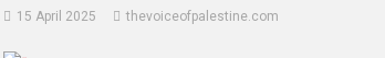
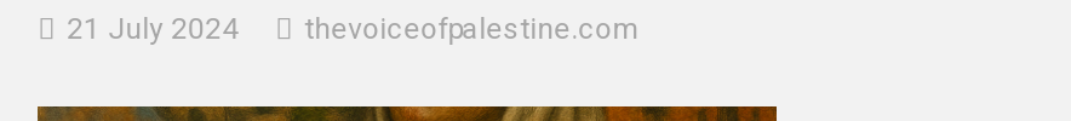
- 15 April 2025 thevoiceofpalestine.com
+ 21 July 2024 thevoiceofpalestine.com
